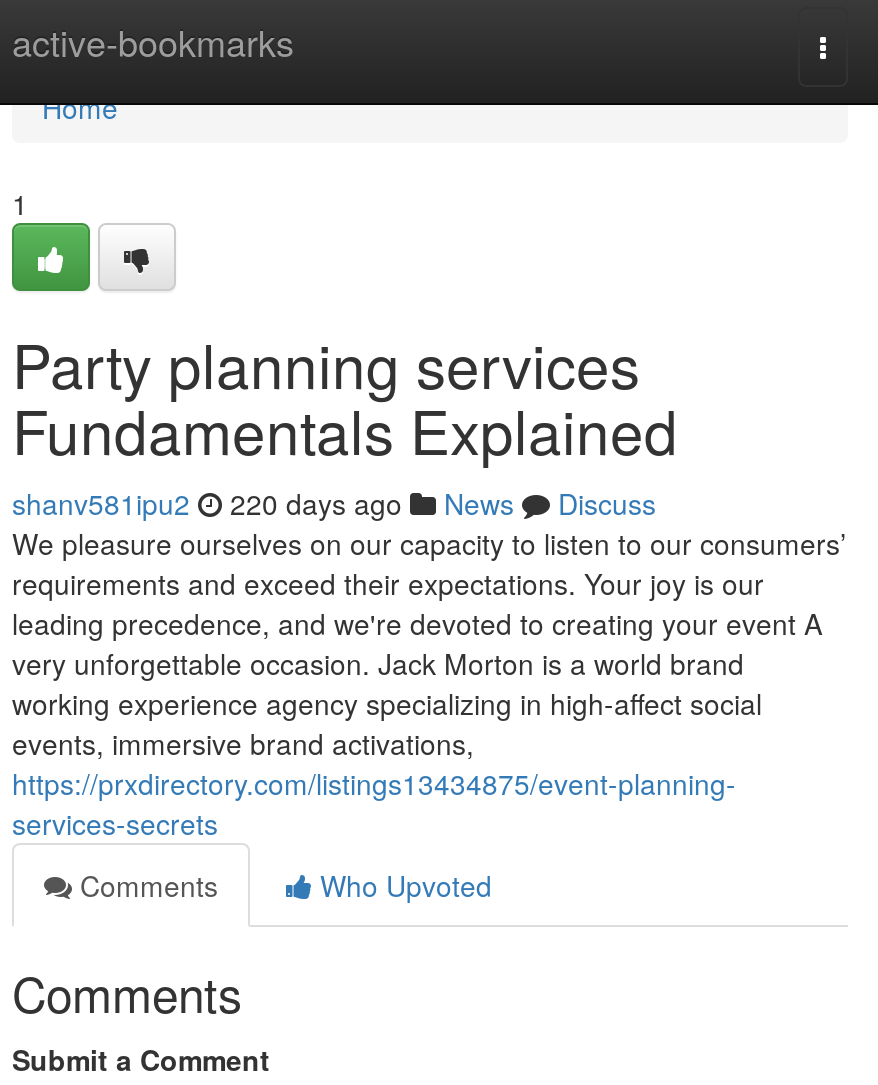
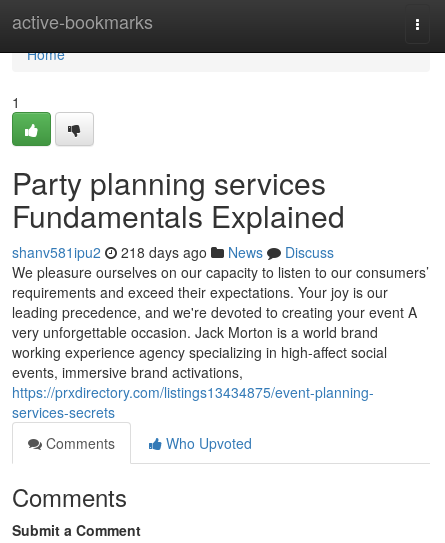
- shanv581ipu2 220 days ago News Discuss
+ shanv581ipu2 218 days ago News Discuss
